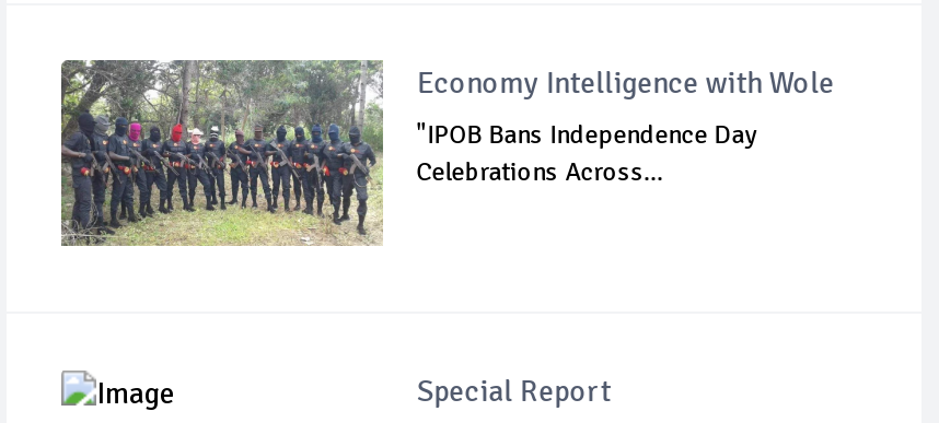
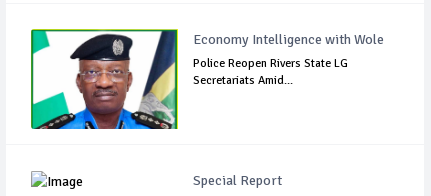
- [image]
- "IPOB Bans Independence Day
- Celebrations Across...
+ [image]
+ Police Reopen Rivers State LG
+ Secretariats Amid...
